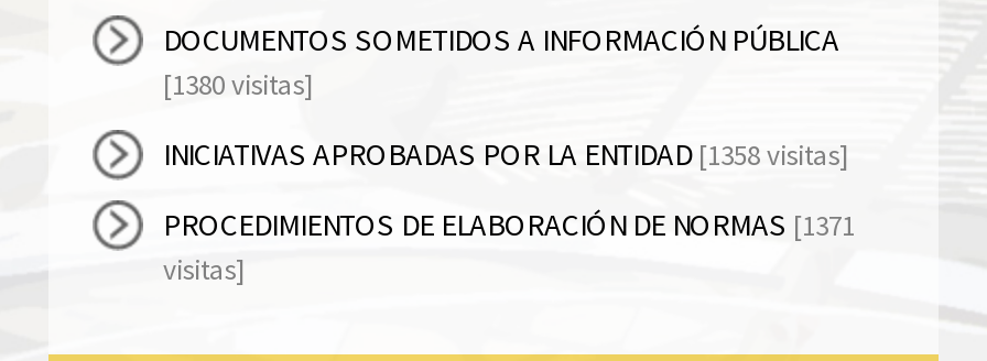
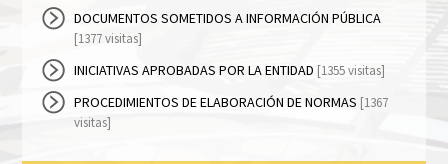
- [1380 visitas]
+ [1377 visitas]

- INICIATIVAS APROBADAS POR LA ENTIDAD [1358 visitas]
+ INICIATIVAS APROBADAS POR LA ENTIDAD [1355 visitas]

- PROCEDIMIENTOS DE ELABORACIÓN DE NORMAS [1371
+ PROCEDIMIENTOS DE ELABORACIÓN DE NORMAS [1367
